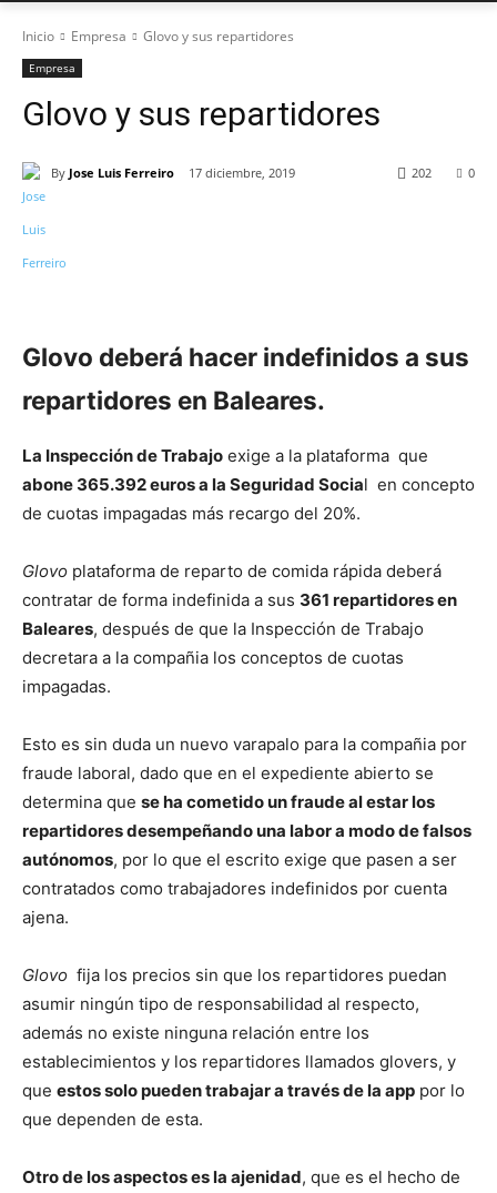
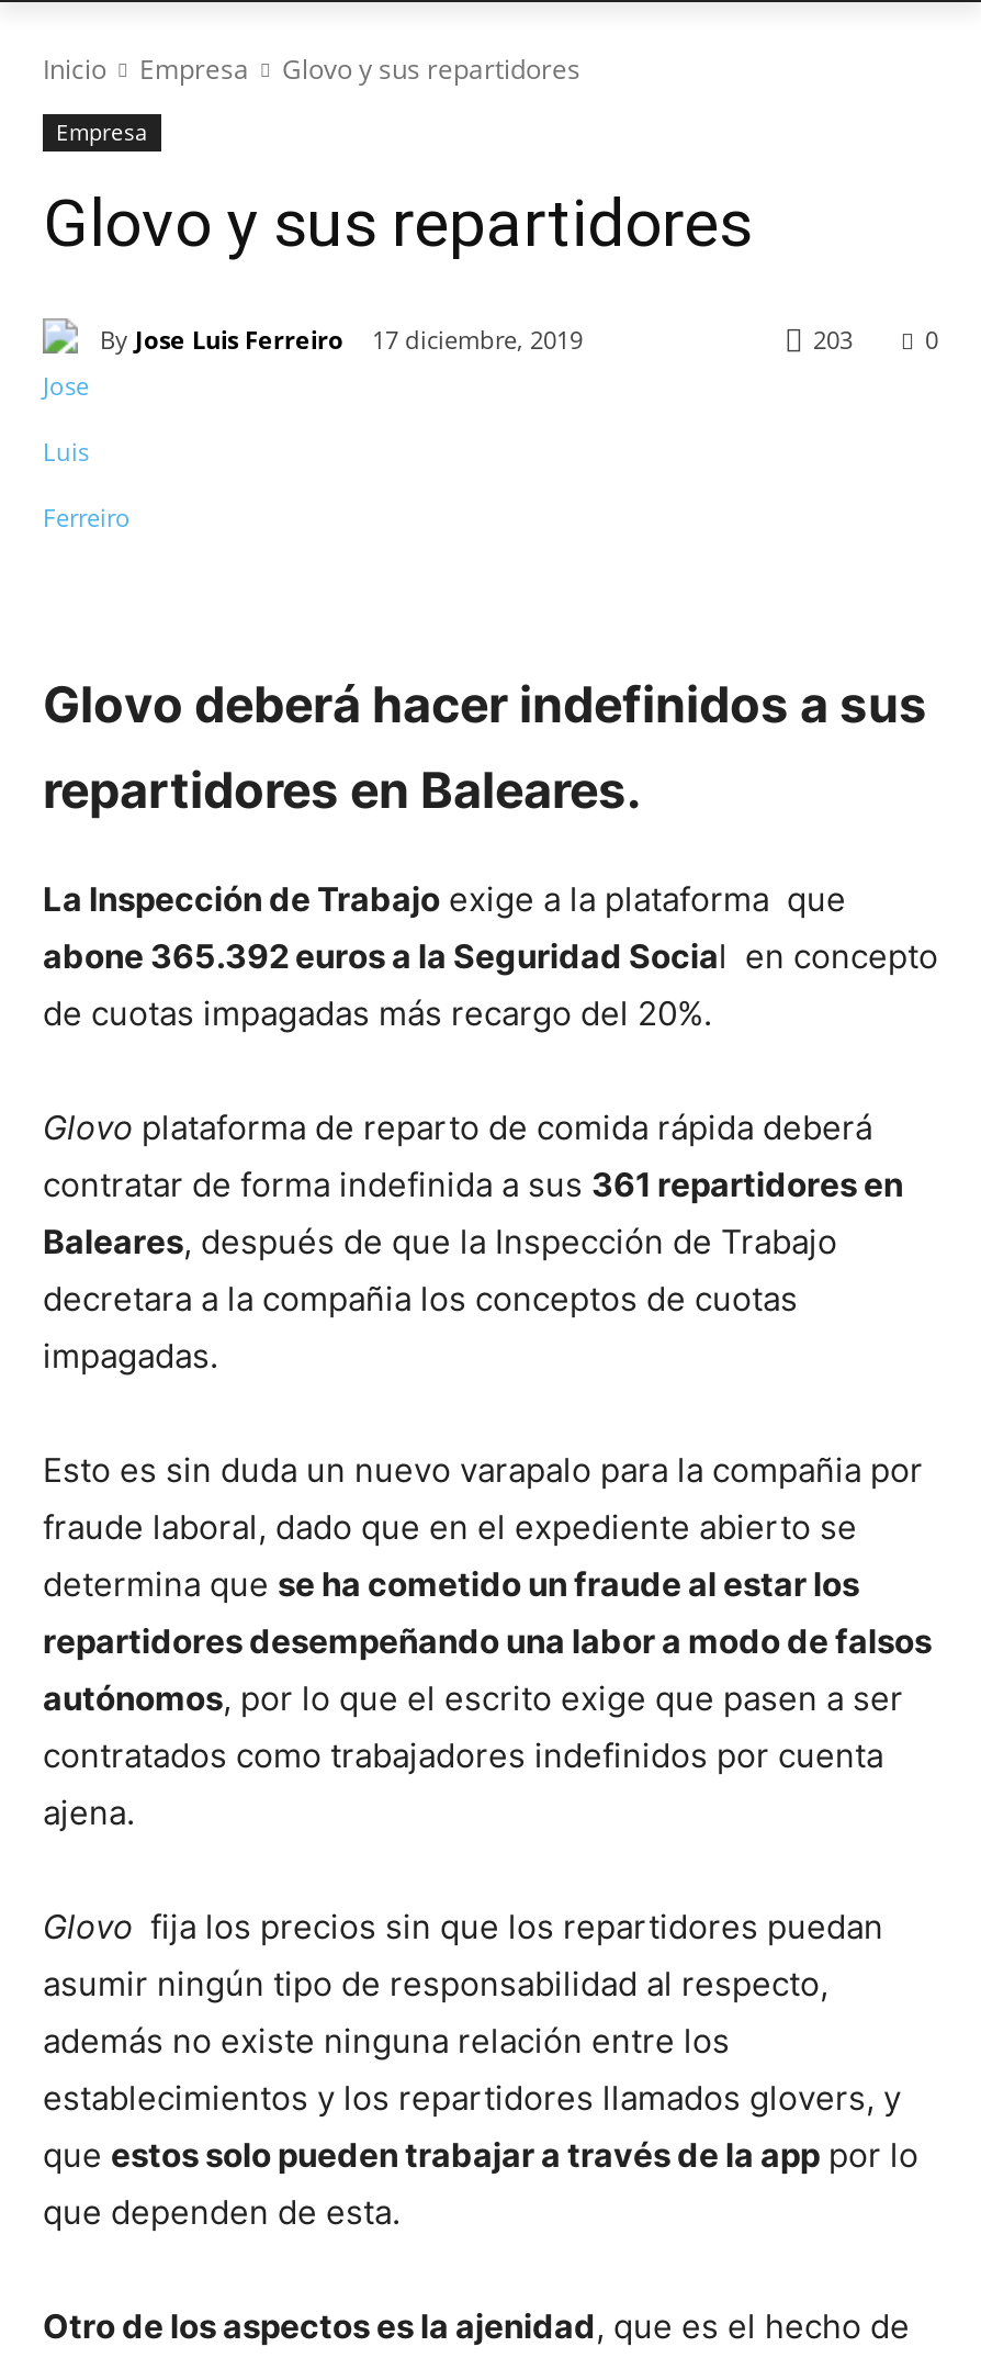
- 202
+ 203
